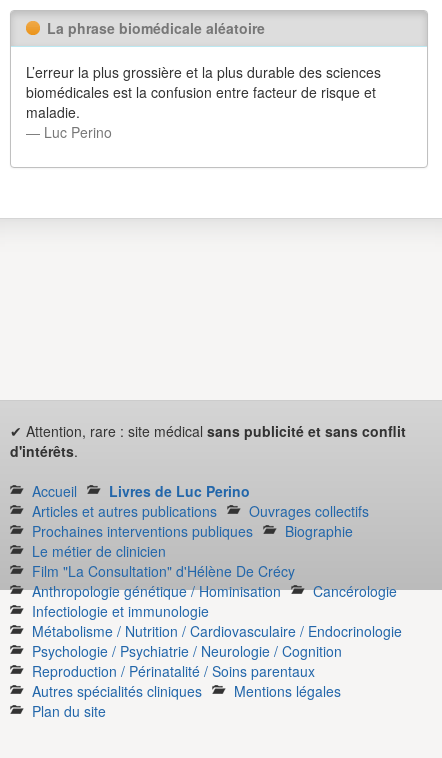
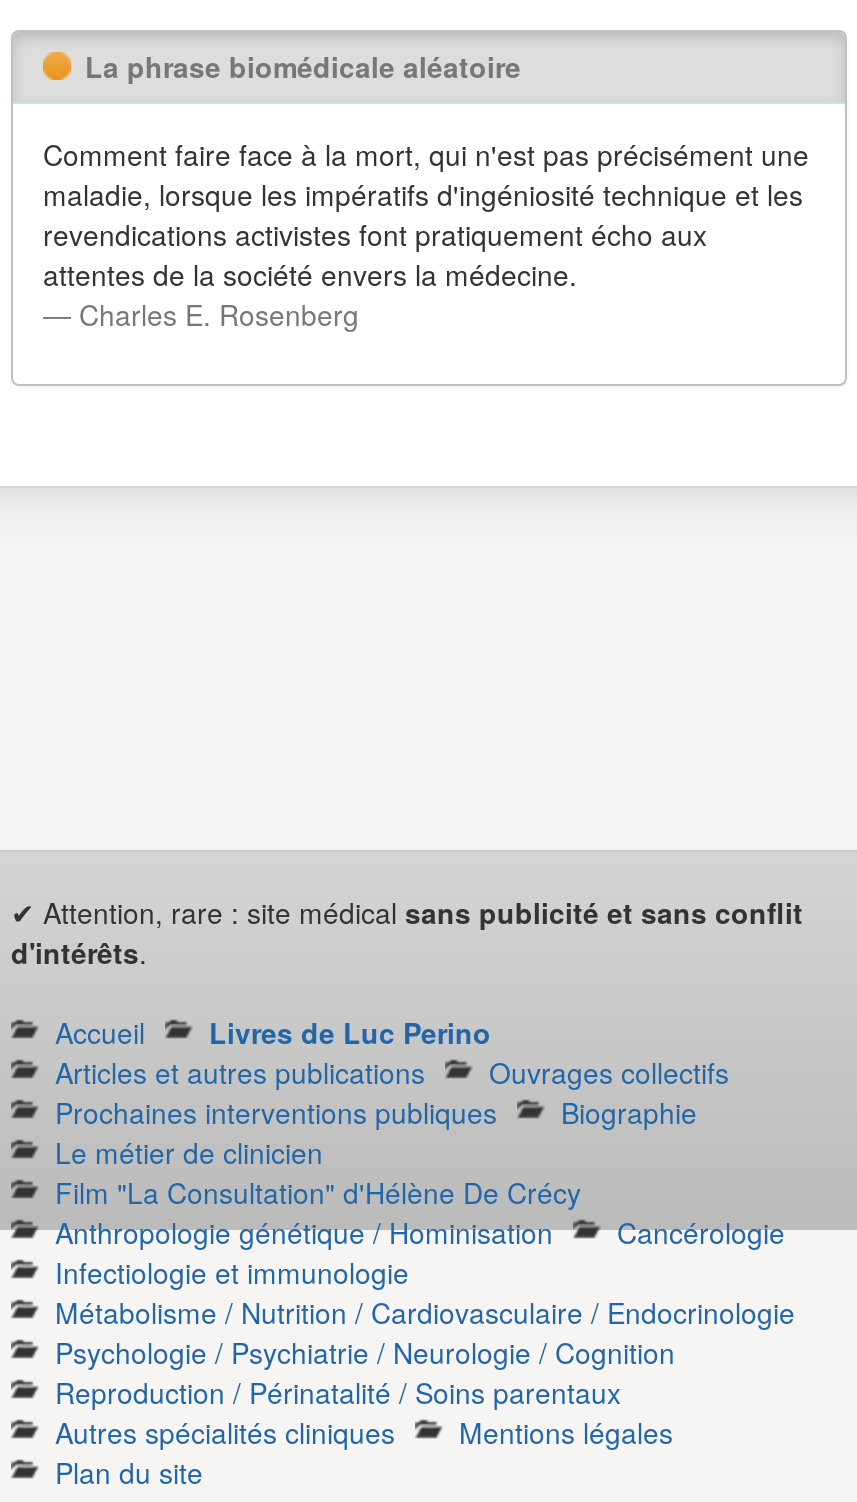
- L’erreur la plus grossière et la plus durable des sciences
- biomédicales est la confusion entre facteur de risque et
- maladie.
- ― Luc Perino
+ Comment faire face à la mort, qui n'est pas précisément une
+ maladie, lorsque les impératifs d'ingéniosité technique et les
+ revendications activistes font pratiquement écho aux
+ attentes de la société envers la médecine.
+ ― Charles E. Rosenberg
